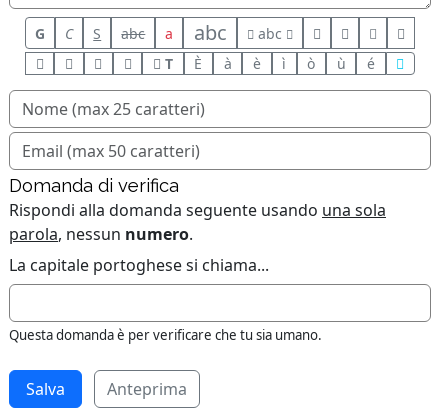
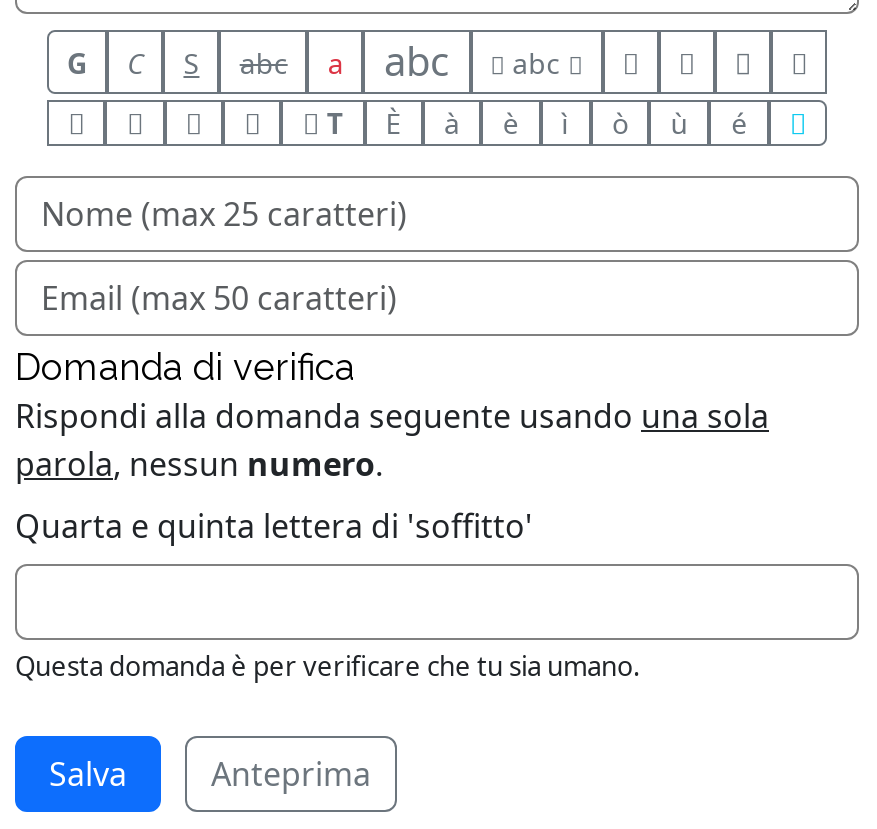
- La capitale portoghese si chiama...
+ Quarta e quinta lettera di 'soffitto'
